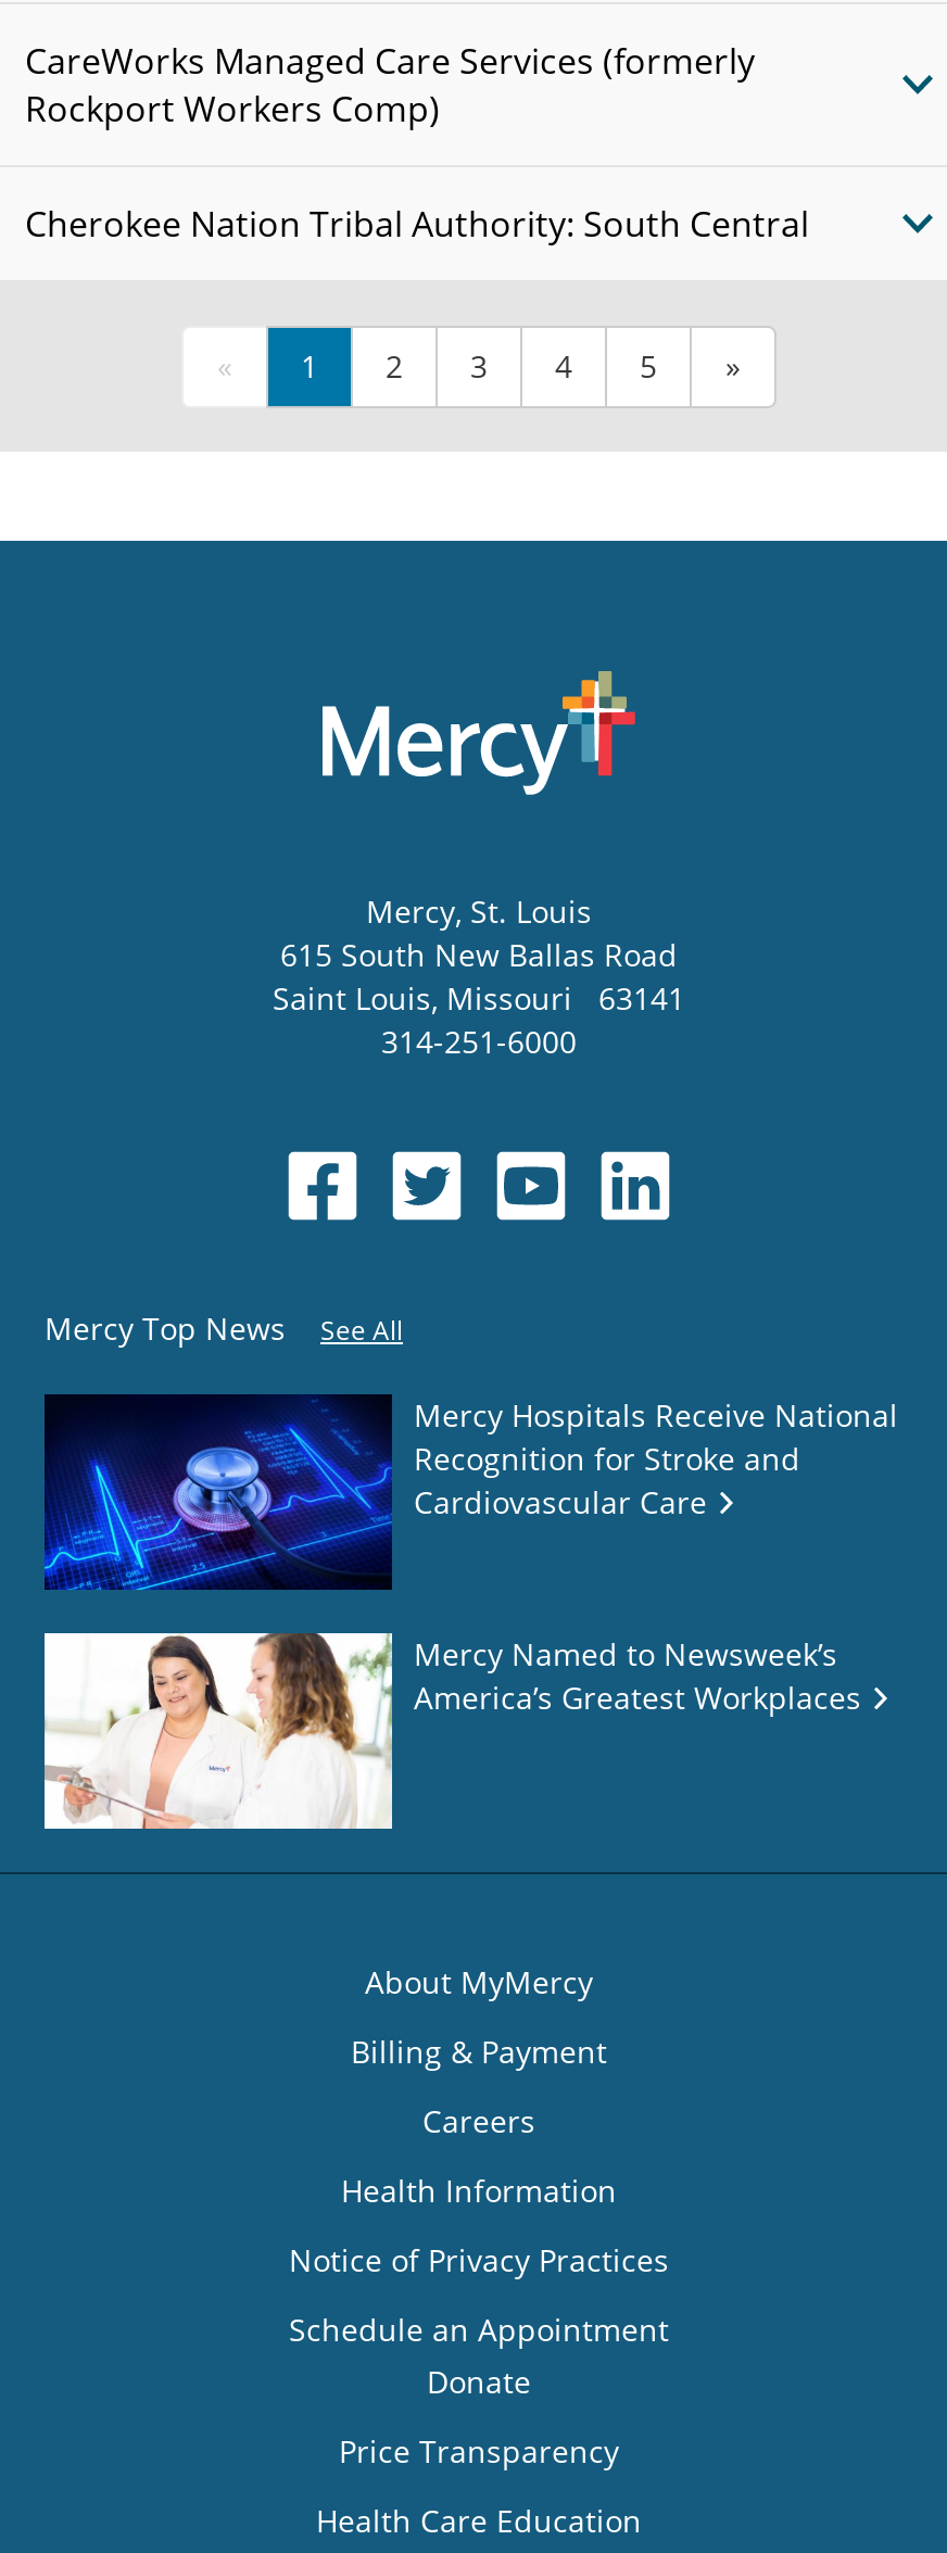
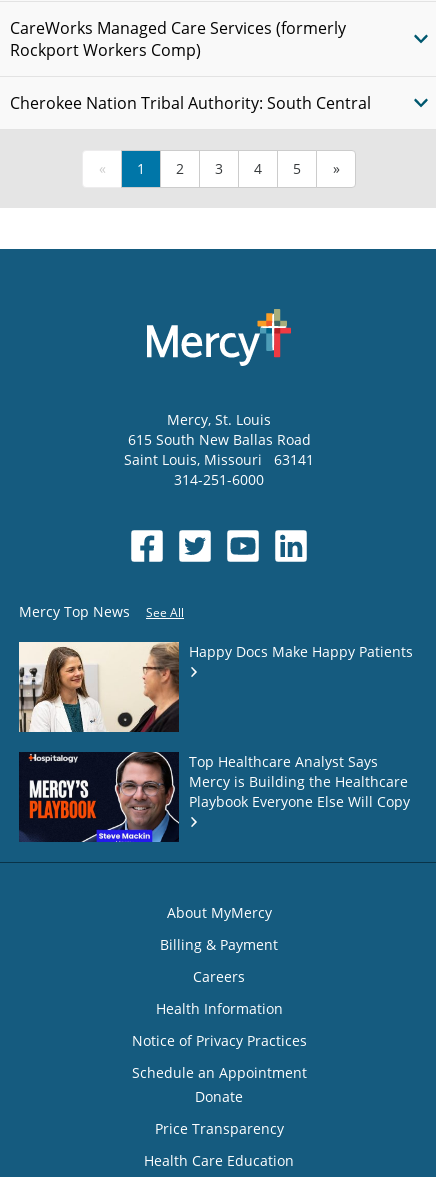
- [image]
- Mercy Hospitals Receive National
- Recognition for Stroke and
- Cardiovascular Care
+ [image]
+ Happy Docs Make Happy Patients

- [image]
- Mercy Named to Newsweek’s
- America’s Greatest Workplaces
+ [image]
+ Top Healthcare Analyst Says
+ Mercy is Building the Healthcare
+ Playbook Everyone Else Will Copy
